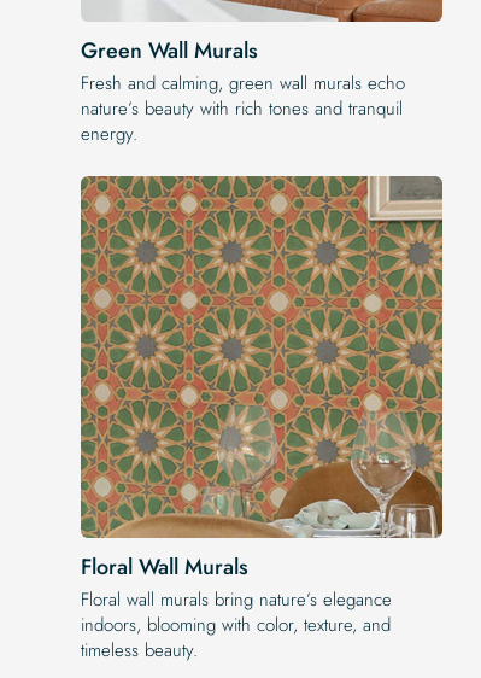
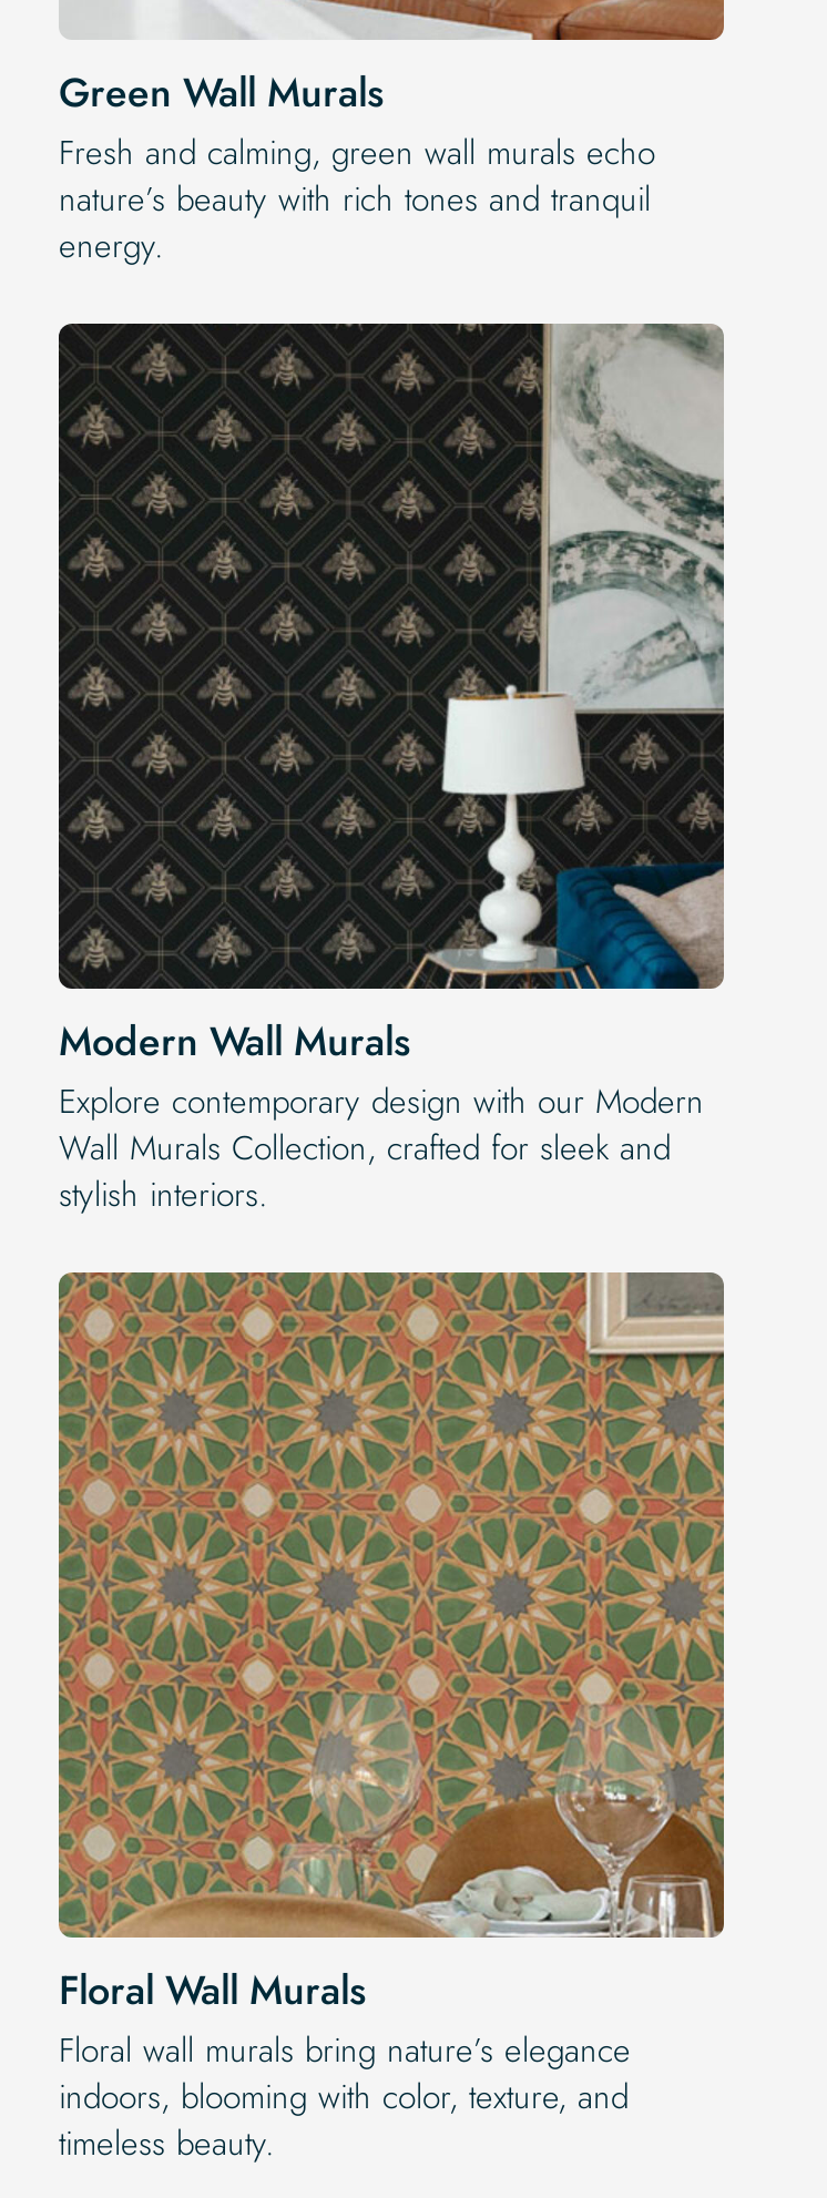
+ [image]
+ Modern Wall Murals
+ Explore contemporary design with our Modern
+ Wall Murals Collection, crafted for sleek and
+ stylish interiors.
